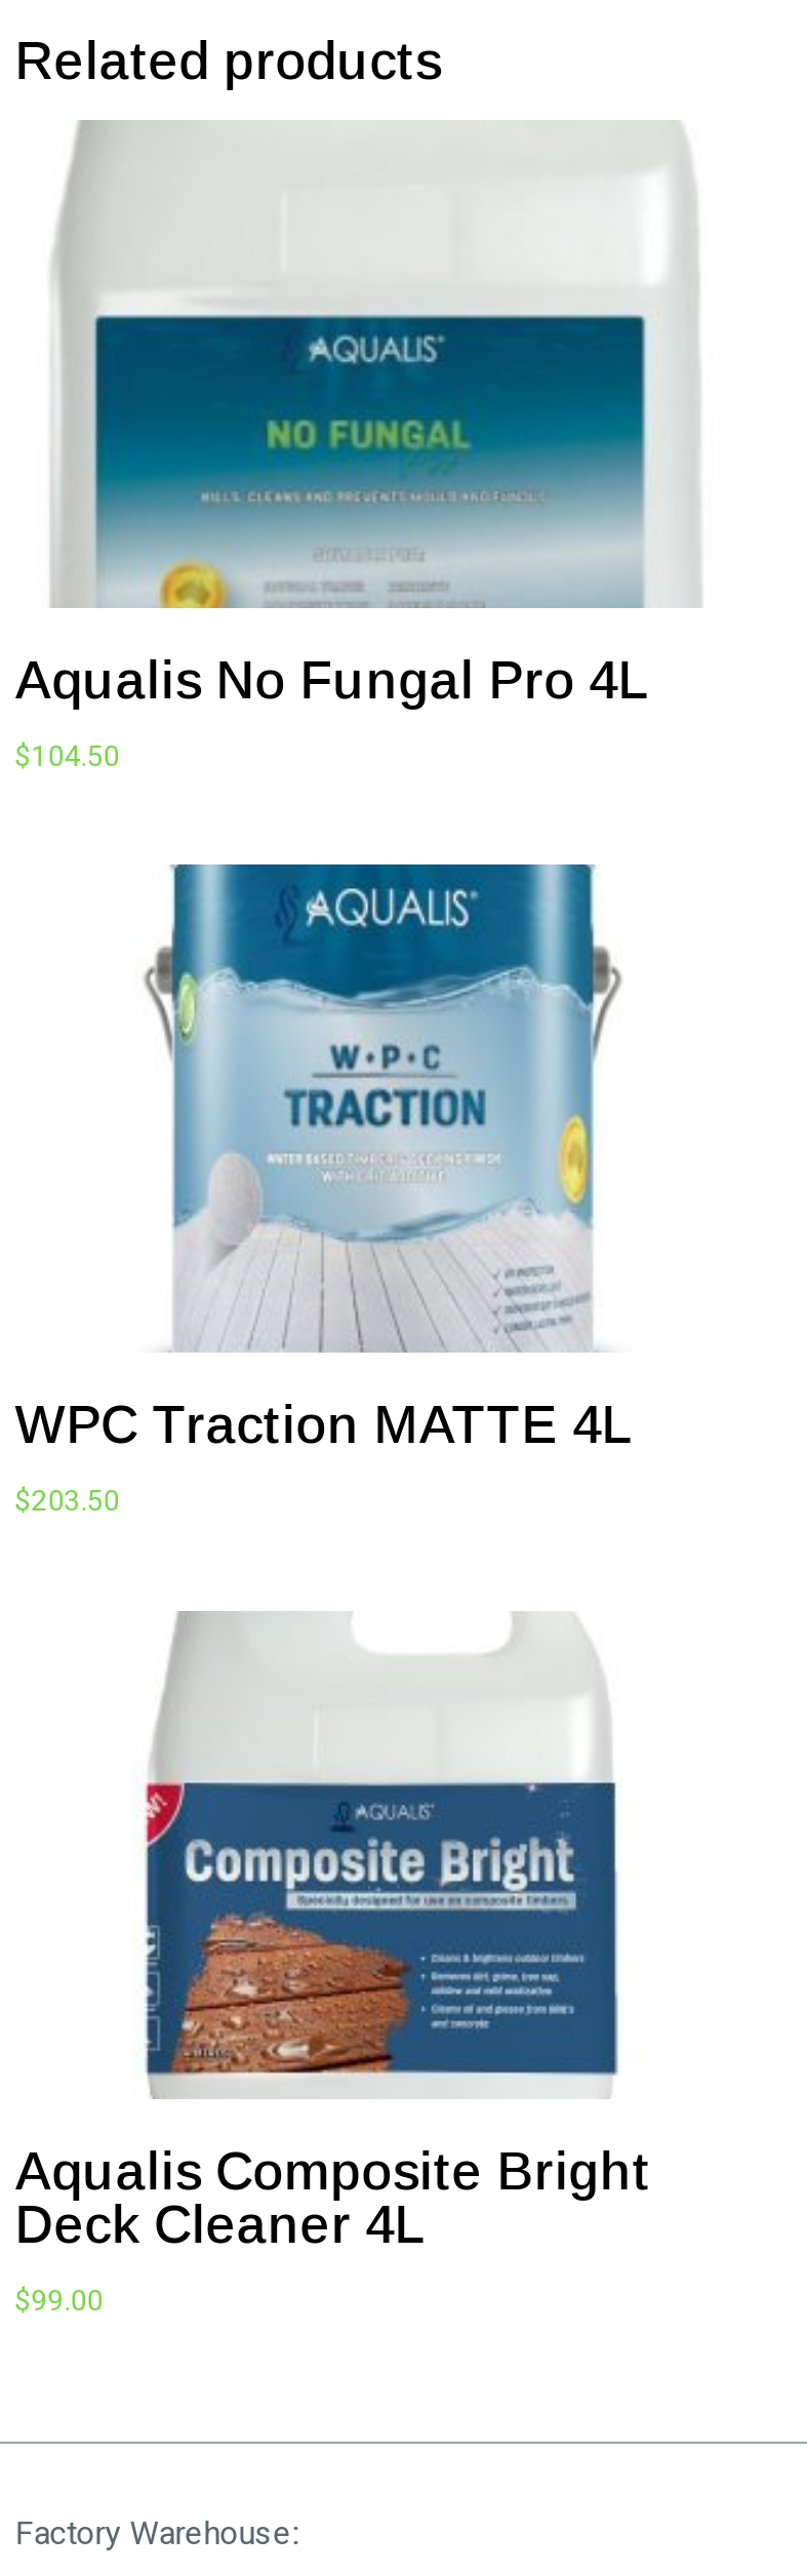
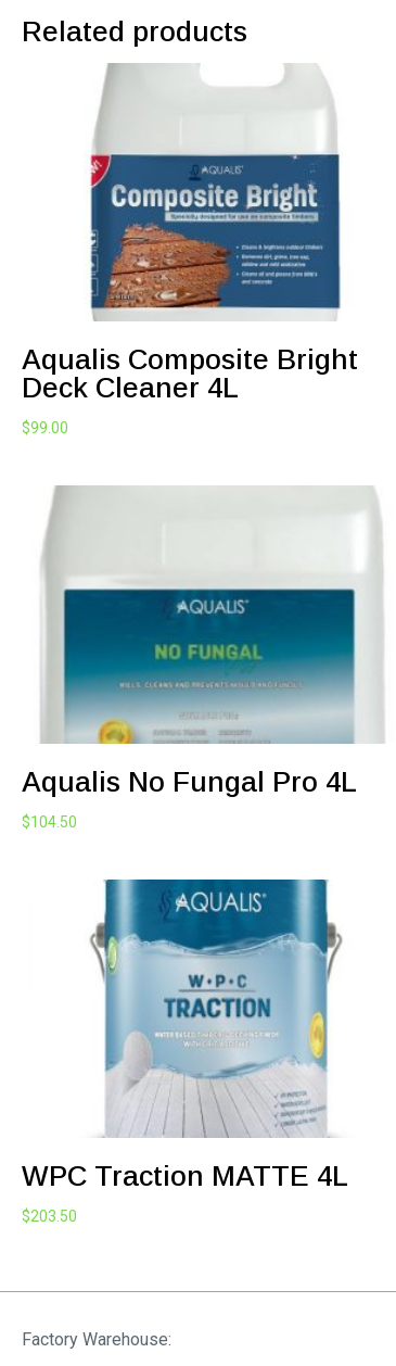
moved down: [image] | Aqualis No Fungal Pro 4L | $104.50 | WPC Traction MATTE 4L | $203.50

moved down: [image]

moved up: [image] | Aqualis Composite Bright | Deck Cleaner 4L | $99.00
